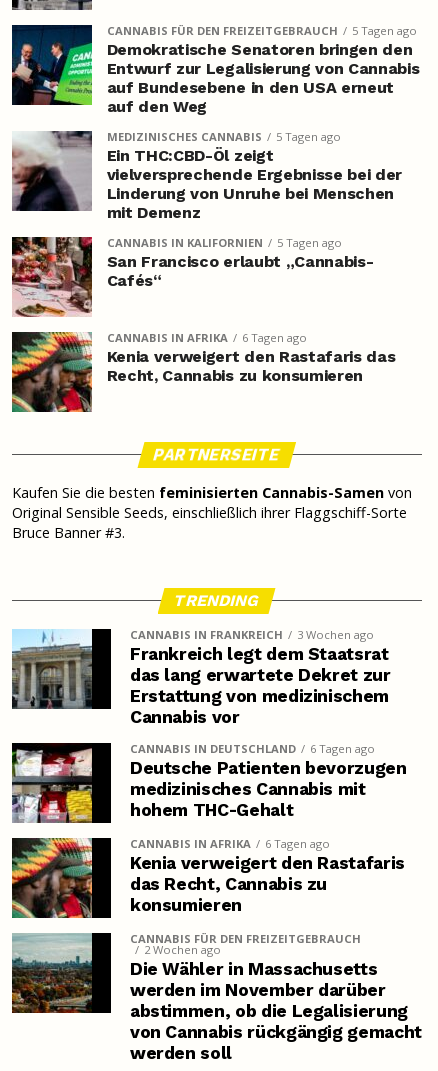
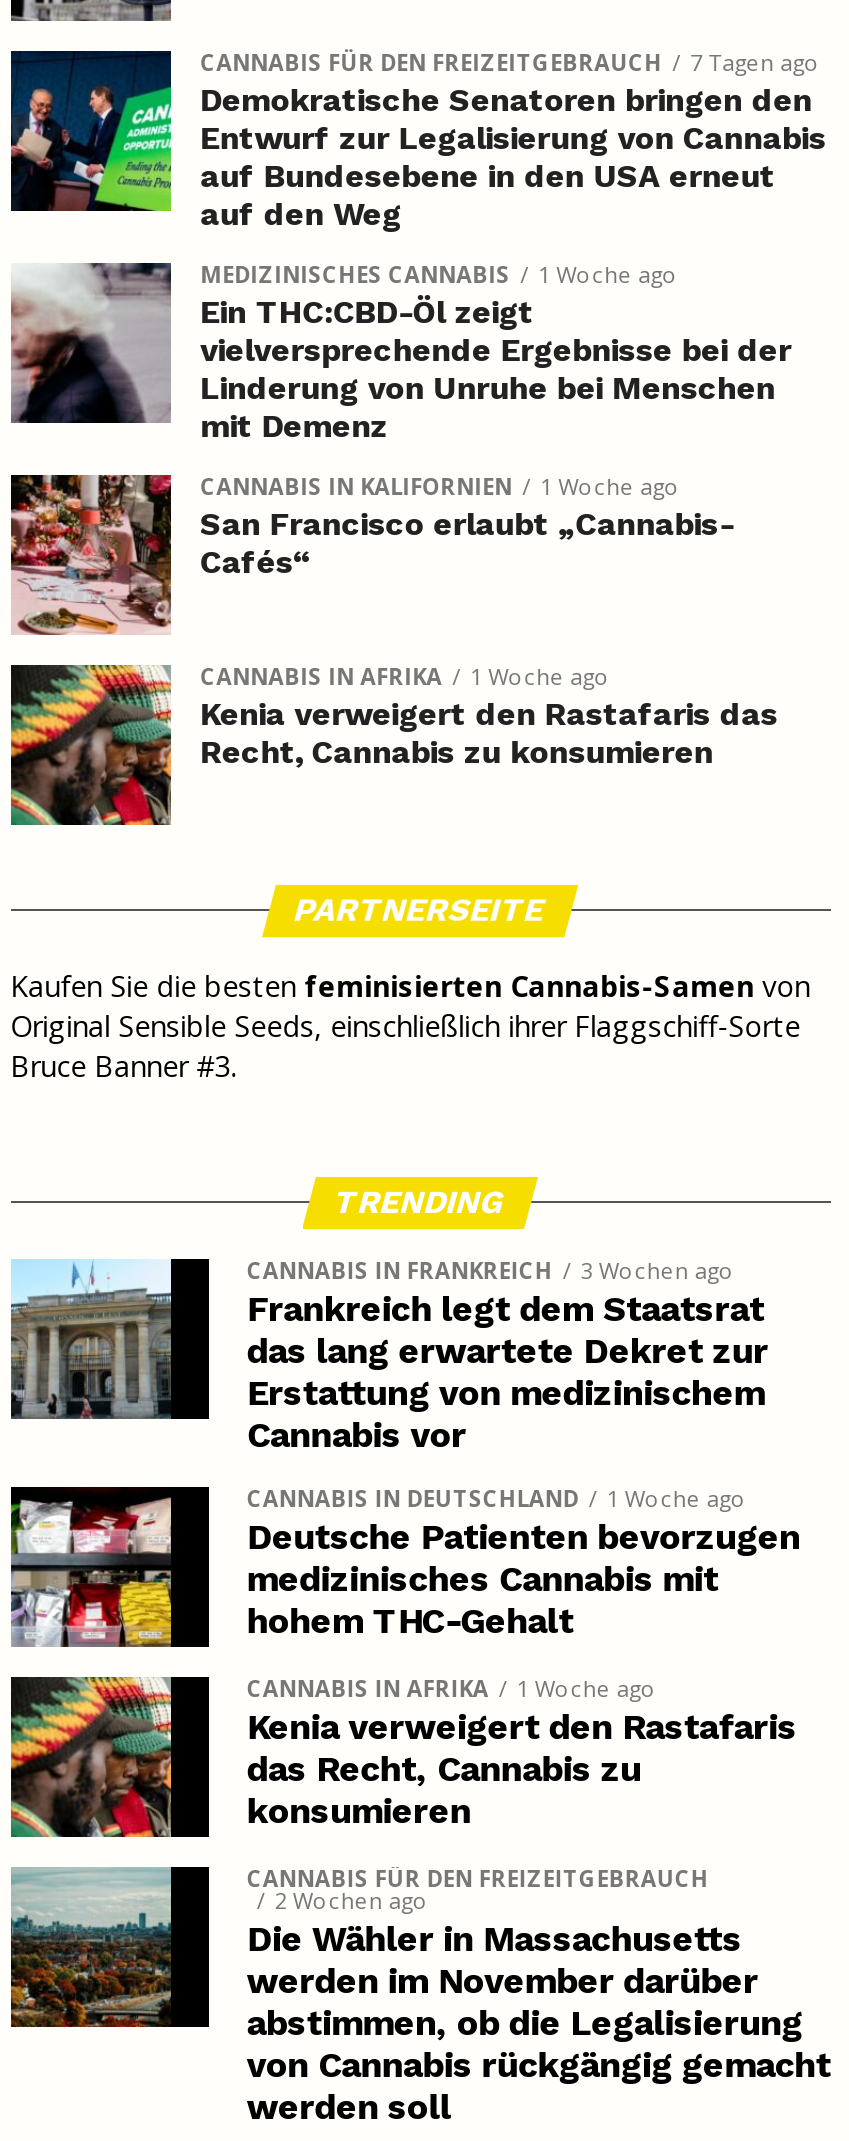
- CANNABIS FÜR DEN FREIZEITGEBRAUCH 5 Tagen ago
+ CANNABIS FÜR DEN FREIZEITGEBRAUCH 7 Tagen ago

- MEDIZINISCHES CANNABIS 5 Tagen ago
+ MEDIZINISCHES CANNABIS 1 Woche ago

- CANNABIS IN KALIFORNIEN 5 Tagen ago
+ CANNABIS IN KALIFORNIEN 1 Woche ago

- CANNABIS IN AFRIKA 6 Tagen ago
+ CANNABIS IN AFRIKA 1 Woche ago

- CANNABIS IN DEUTSCHLAND 6 Tagen ago
+ CANNABIS IN DEUTSCHLAND 1 Woche ago

- CANNABIS IN AFRIKA 6 Tagen ago
+ CANNABIS IN AFRIKA 1 Woche ago
